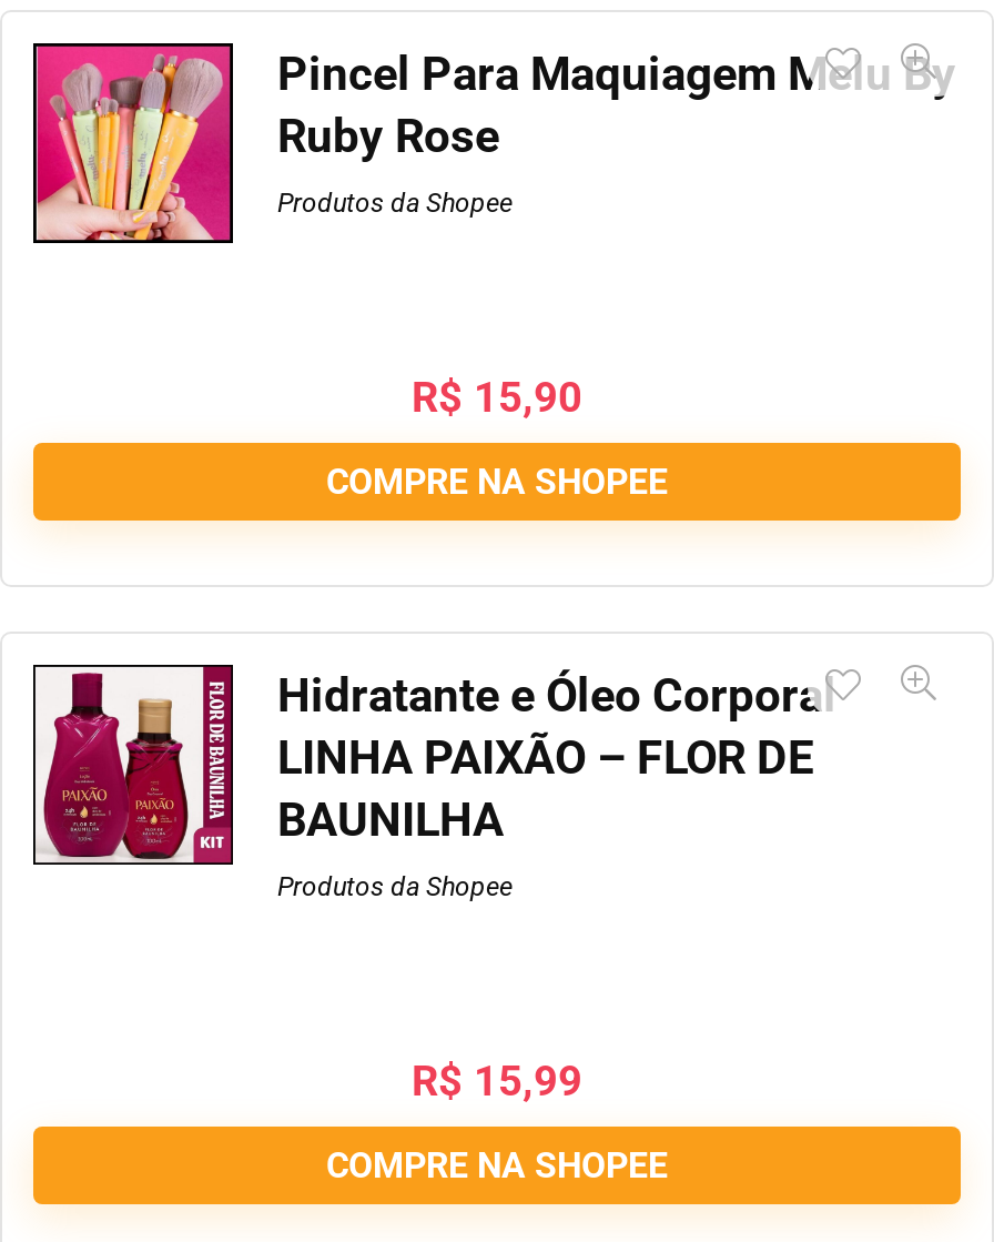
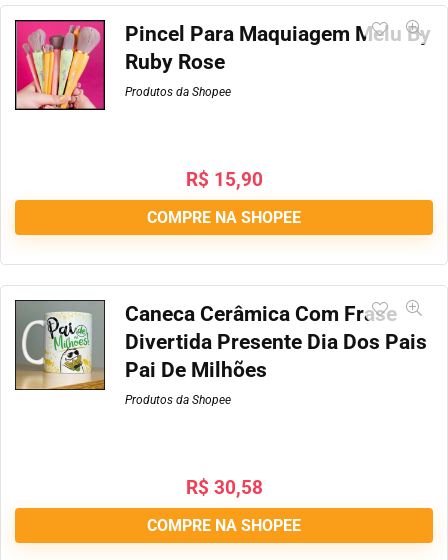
- [image]
- Hidratante e Óleo Corporal
- LINHA PAIXÃO – FLOR DE
- BAUNILHA
+ [image]
+ Caneca Cerâmica Com Frase
+ Divertida Presente Dia Dos Pais
+ Pai De Milhões

- R$15,99
+ R$30,58
